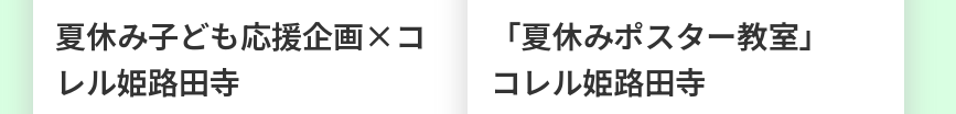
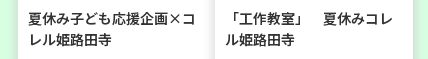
- 「夏休みポスター教室」
- コレル姫路田寺
+ 「工作教室」 夏休みコレ
+ ル姫路田寺
